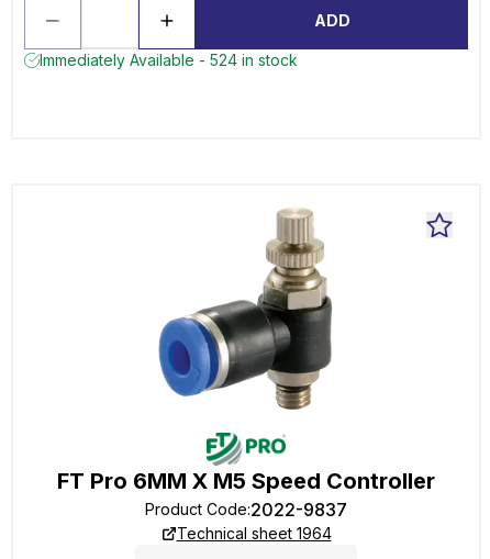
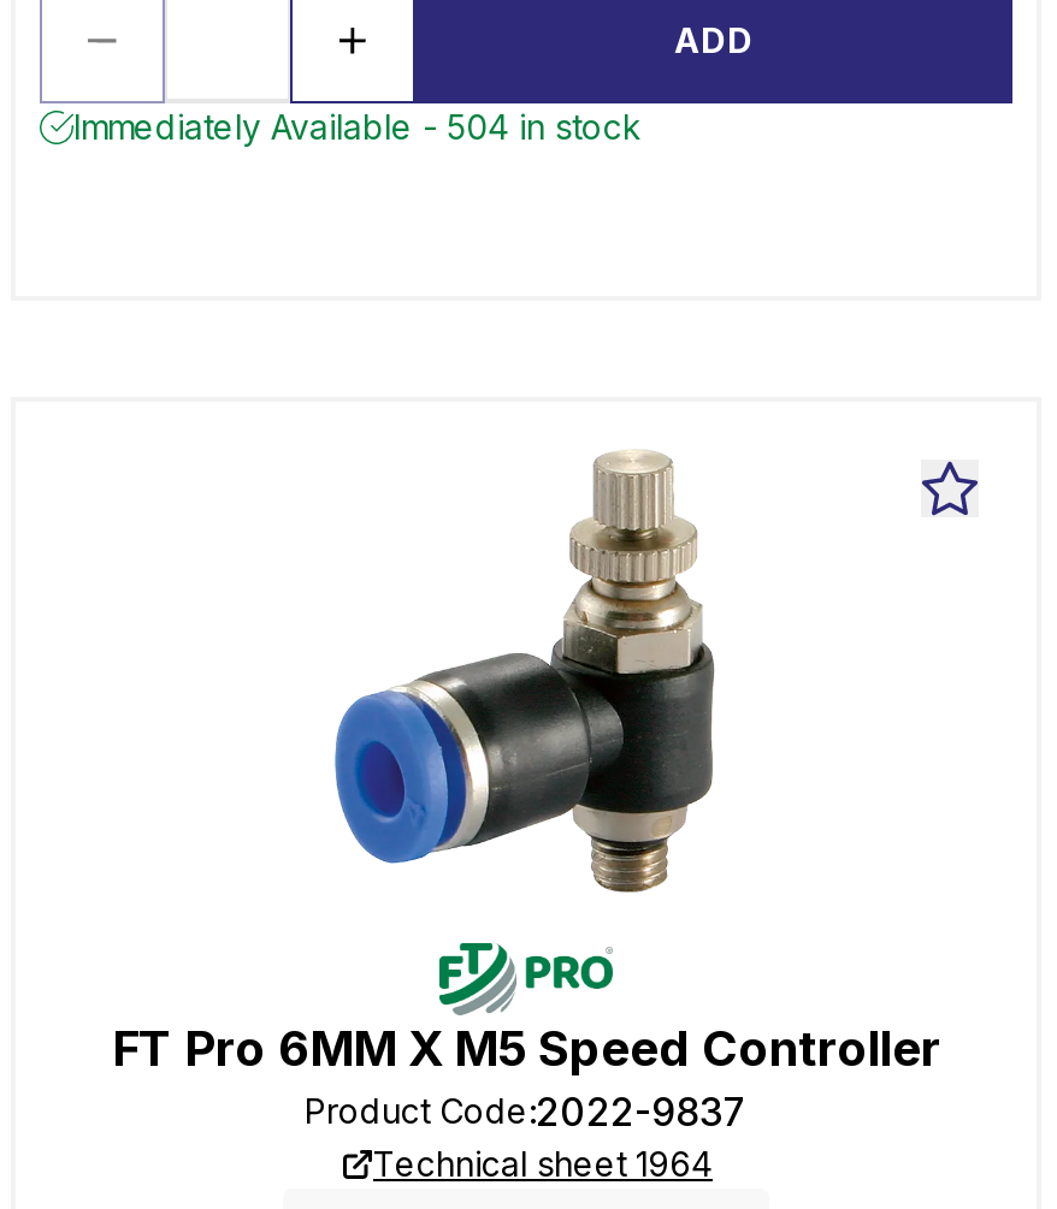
- Immediately Available - 524 in stock
+ Immediately Available - 504 in stock
